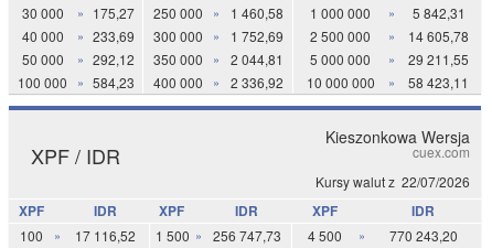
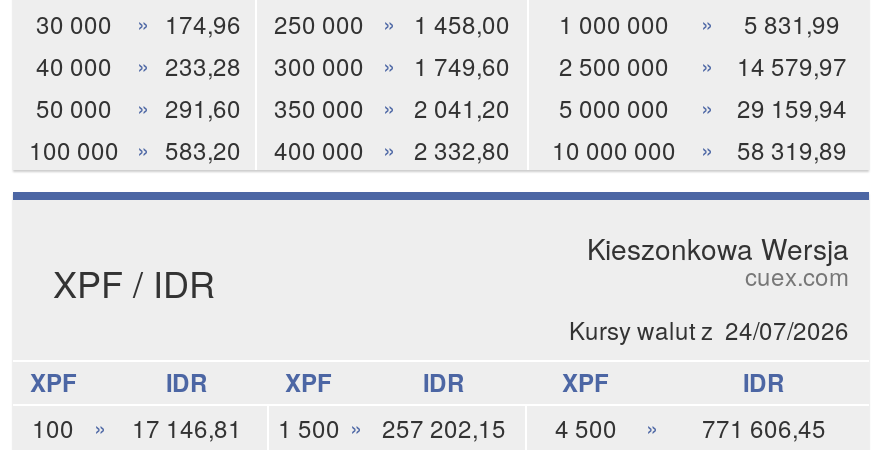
- » 175,27
+ » 174,96

- 250 000 » 1 460,58
+ 250 000 » 1 458,00

- 5 842,31
+ 5 831,99

- » 233,69
+ » 233,28

- 300 000 » 1 752,69
+ 300 000 » 1 749,60

- 14 605,78
+ 14 579,97

- » 292,12
+ » 291,60

- 350 000 » 2 044,81
+ 350 000 » 2 041,20

- 29 211,55
+ 29 159,94

- 100 000 » 584,23
+ 100 000 » 583,20

- 400 000 » 2 336,92
+ 400 000 » 2 332,80

- 58 423,11
+ 58 319,89

- Kursy walut z 22/07/2026
+ Kursy walut z 24/07/2026

- 17 116,52
+ 17 146,81

- 1 500 » 256 747,73
+ 1 500 » 257 202,15

- 770 243,20
+ 771 606,45
